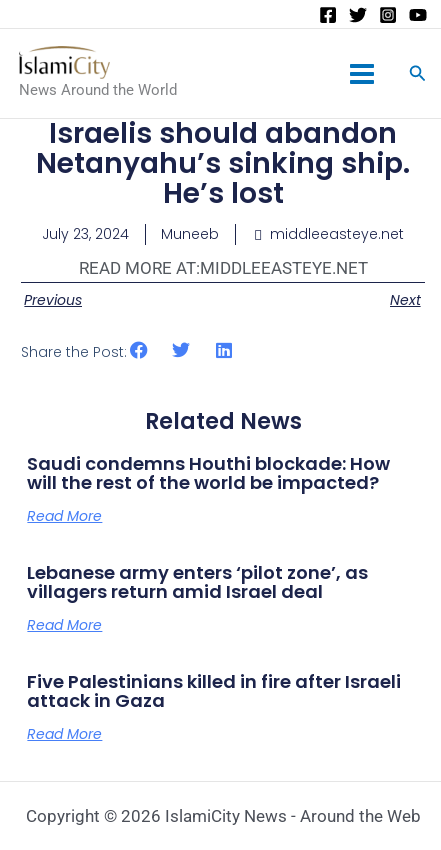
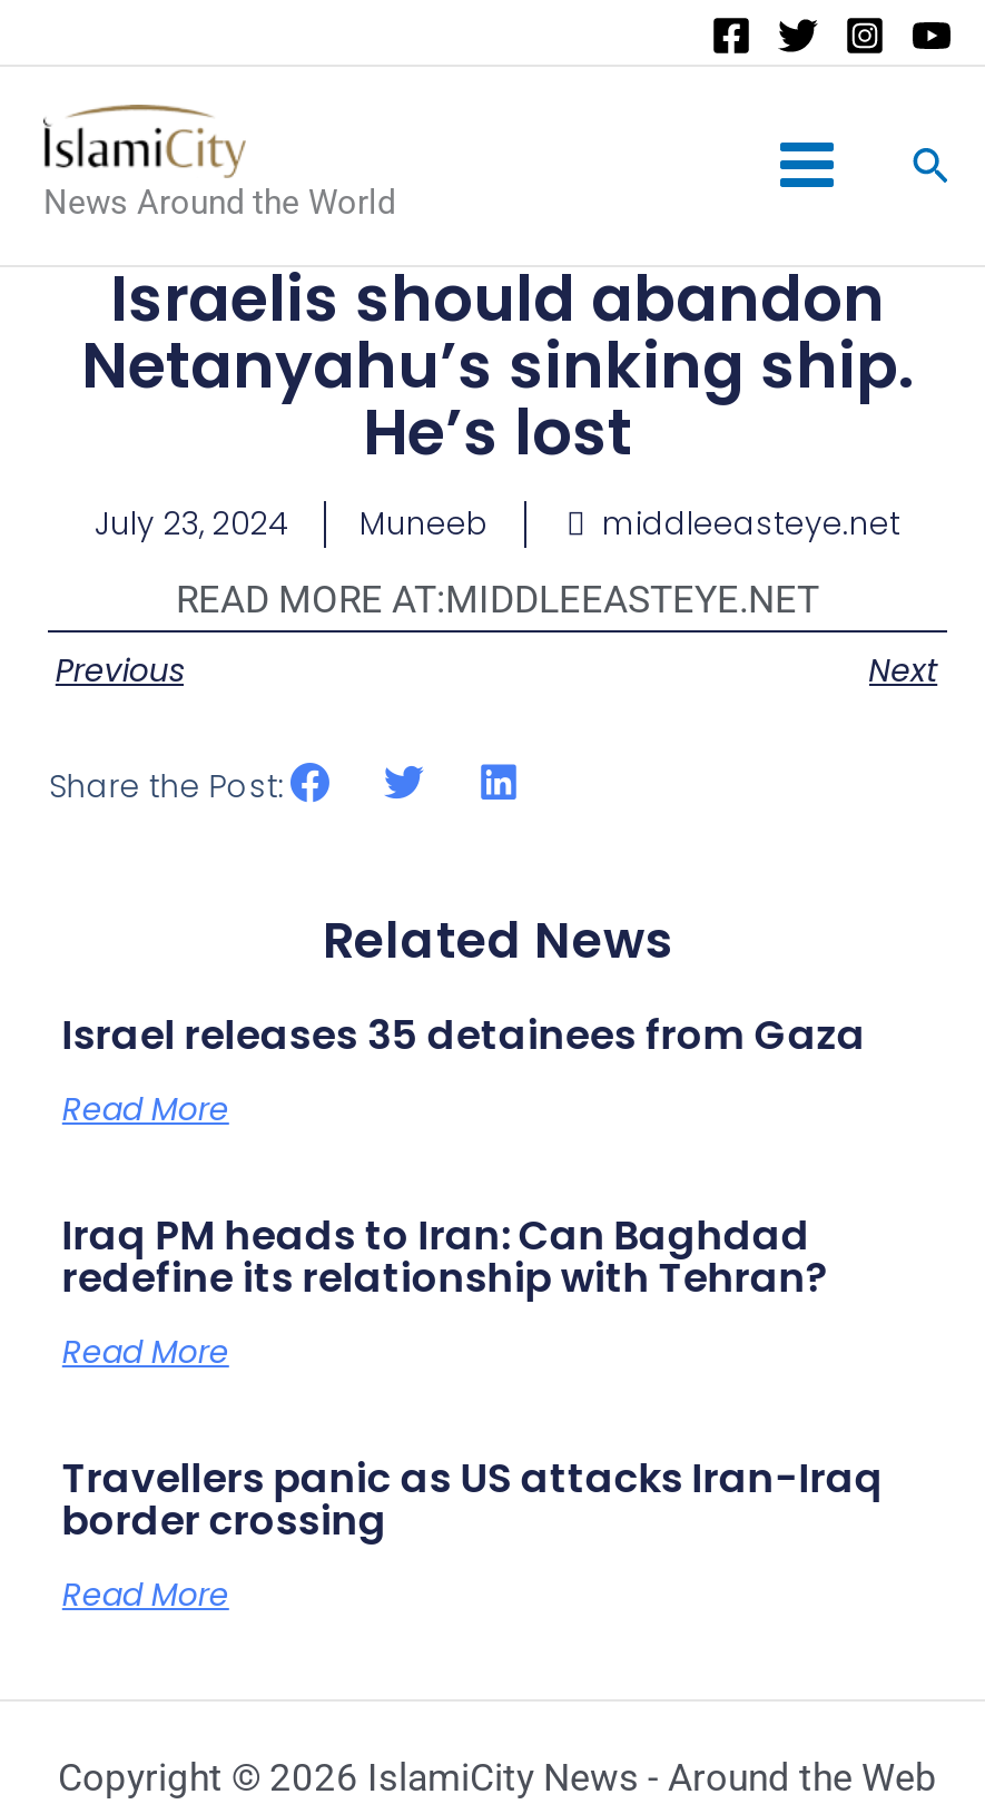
- Saudi condemns Houthi blockade: How
- will the rest of the world be impacted?
+ Israel releases 35 detainees from Gaza

- Lebanese army enters ‘pilot zone’, as
- villagers return amid Israel deal
+ Iraq PM heads to Iran: Can Baghdad
+ redefine its relationship with Tehran?

- Five Palestinians killed in fire after Israeli
- attack in Gaza
+ Travellers panic as US attacks Iran-Iraq
+ border crossing
